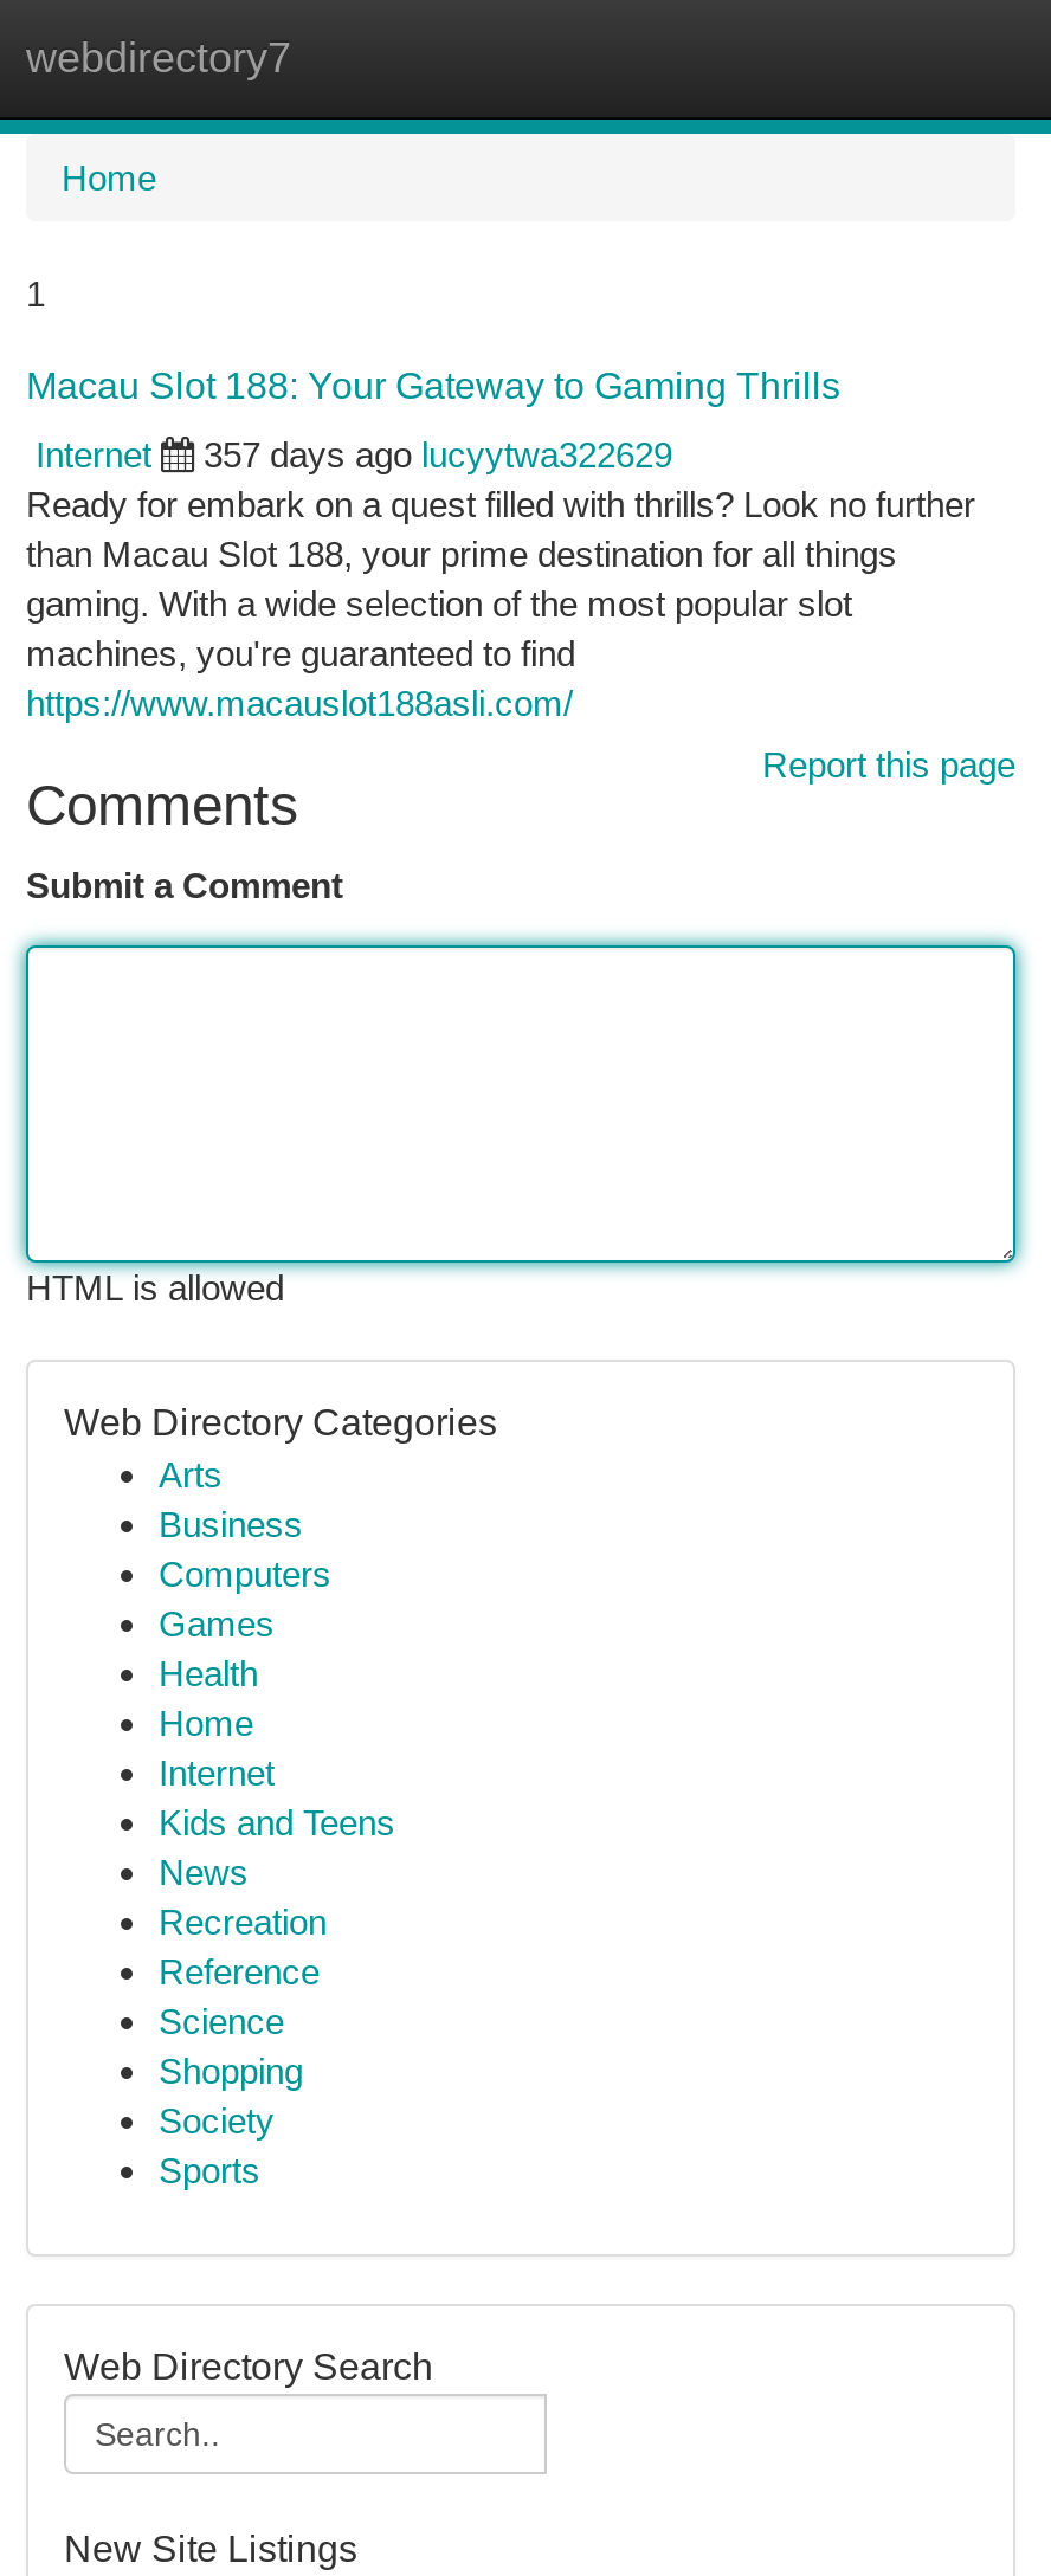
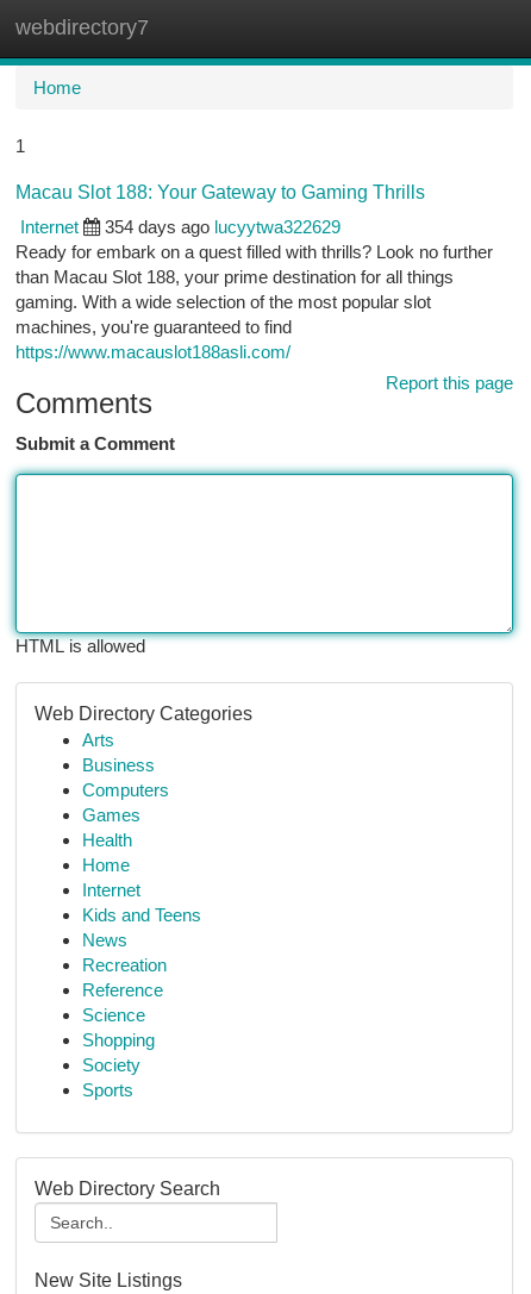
- 357 days ago lucyytwa322629
+ 354 days ago lucyytwa322629
